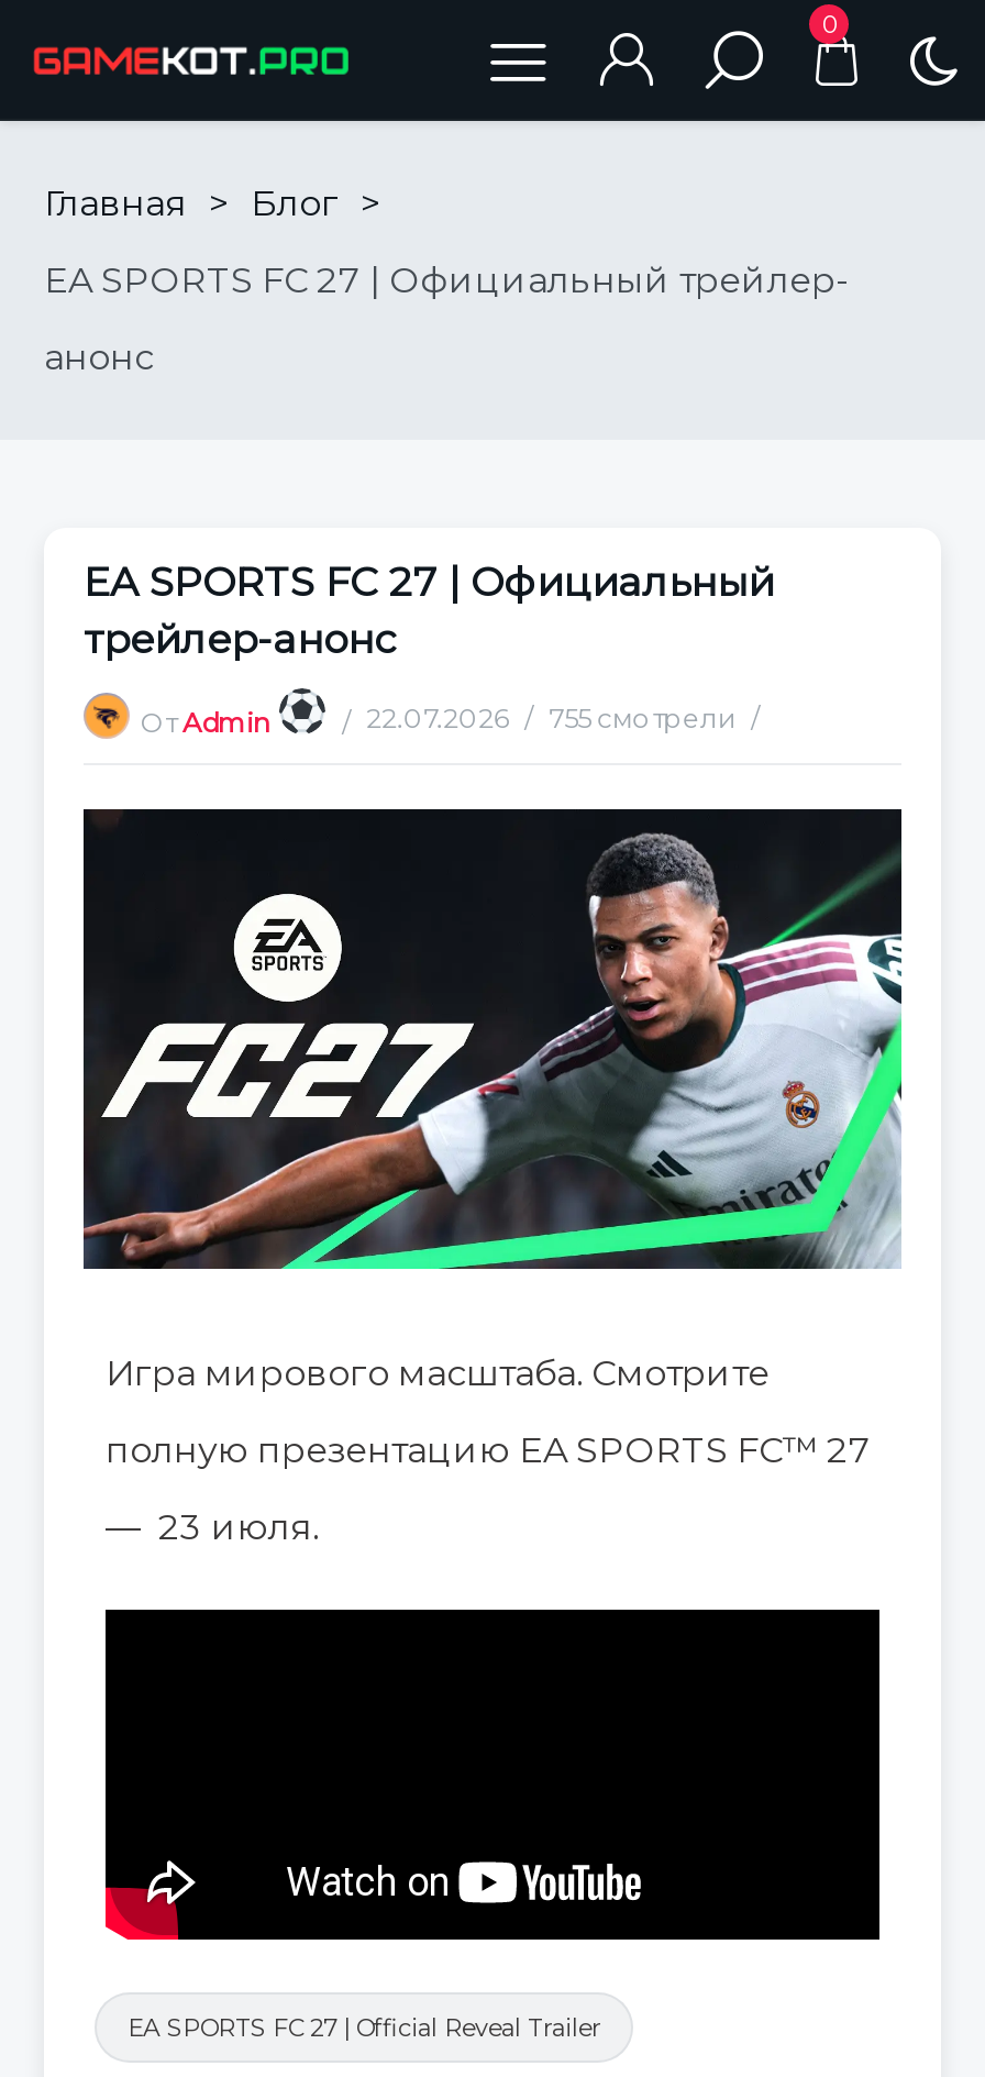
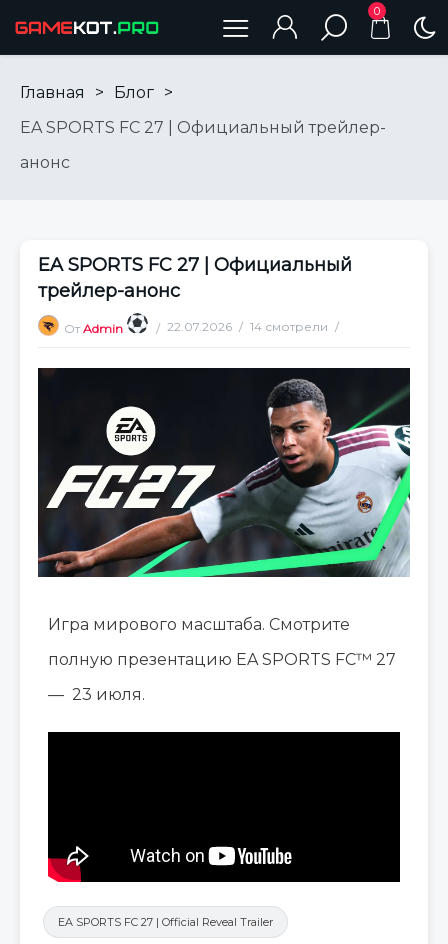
- 22.07.2026 755 смотрели
+ 22.07.2026 14 смотрели
